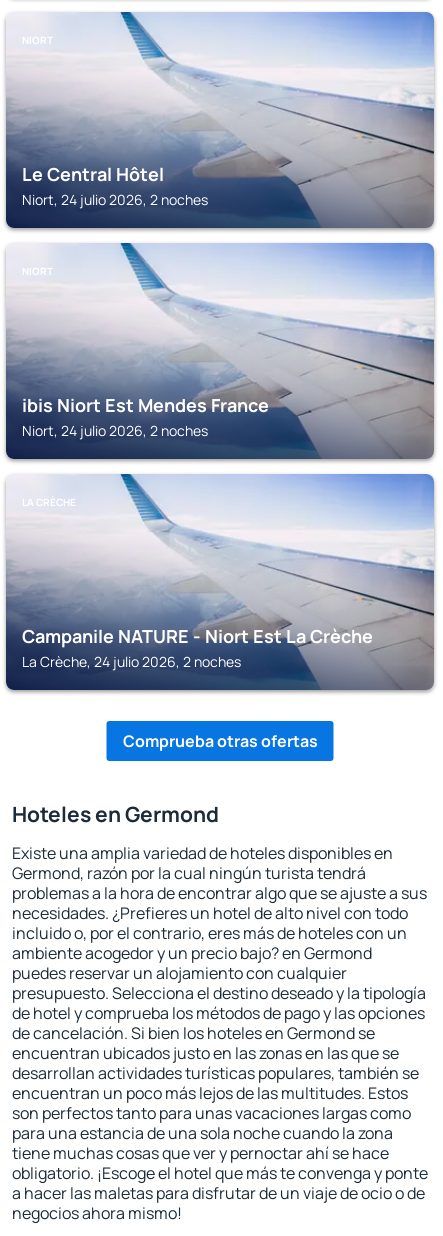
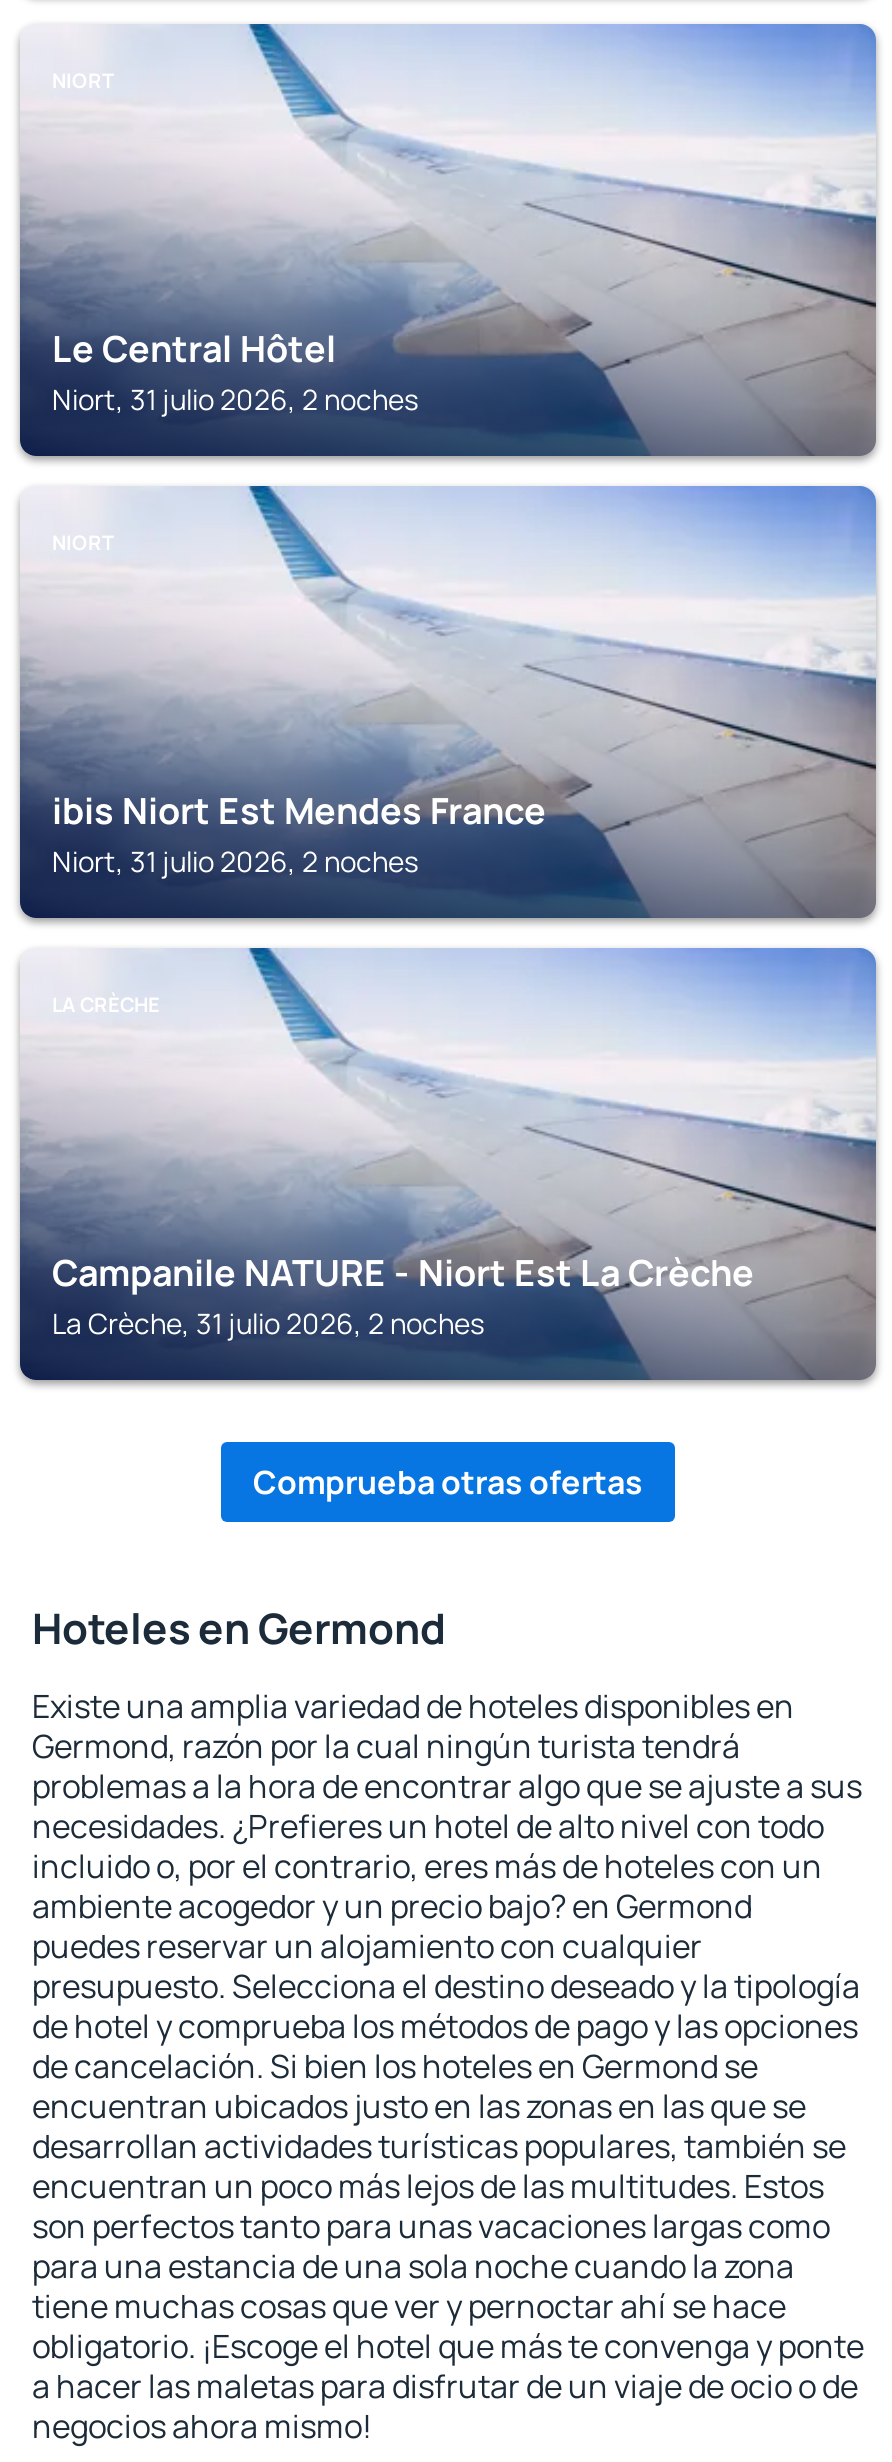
- Niort, 24 julio 2026, 2 noches
+ Niort, 31 julio 2026, 2 noches

- Niort, 24 julio 2026, 2 noches
+ Niort, 31 julio 2026, 2 noches

- La Crèche, 24 julio 2026, 2 noches
+ La Crèche, 31 julio 2026, 2 noches
